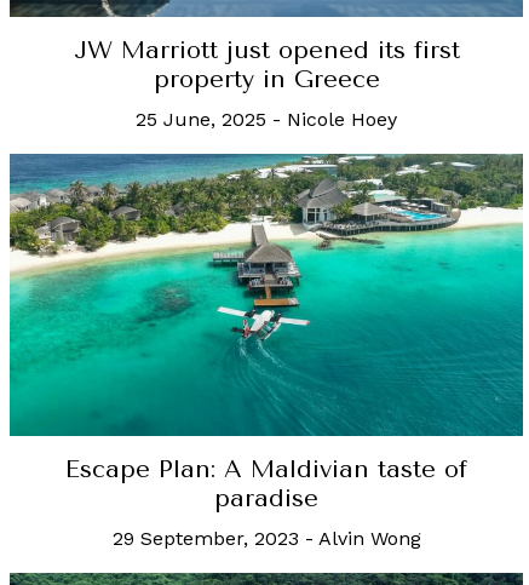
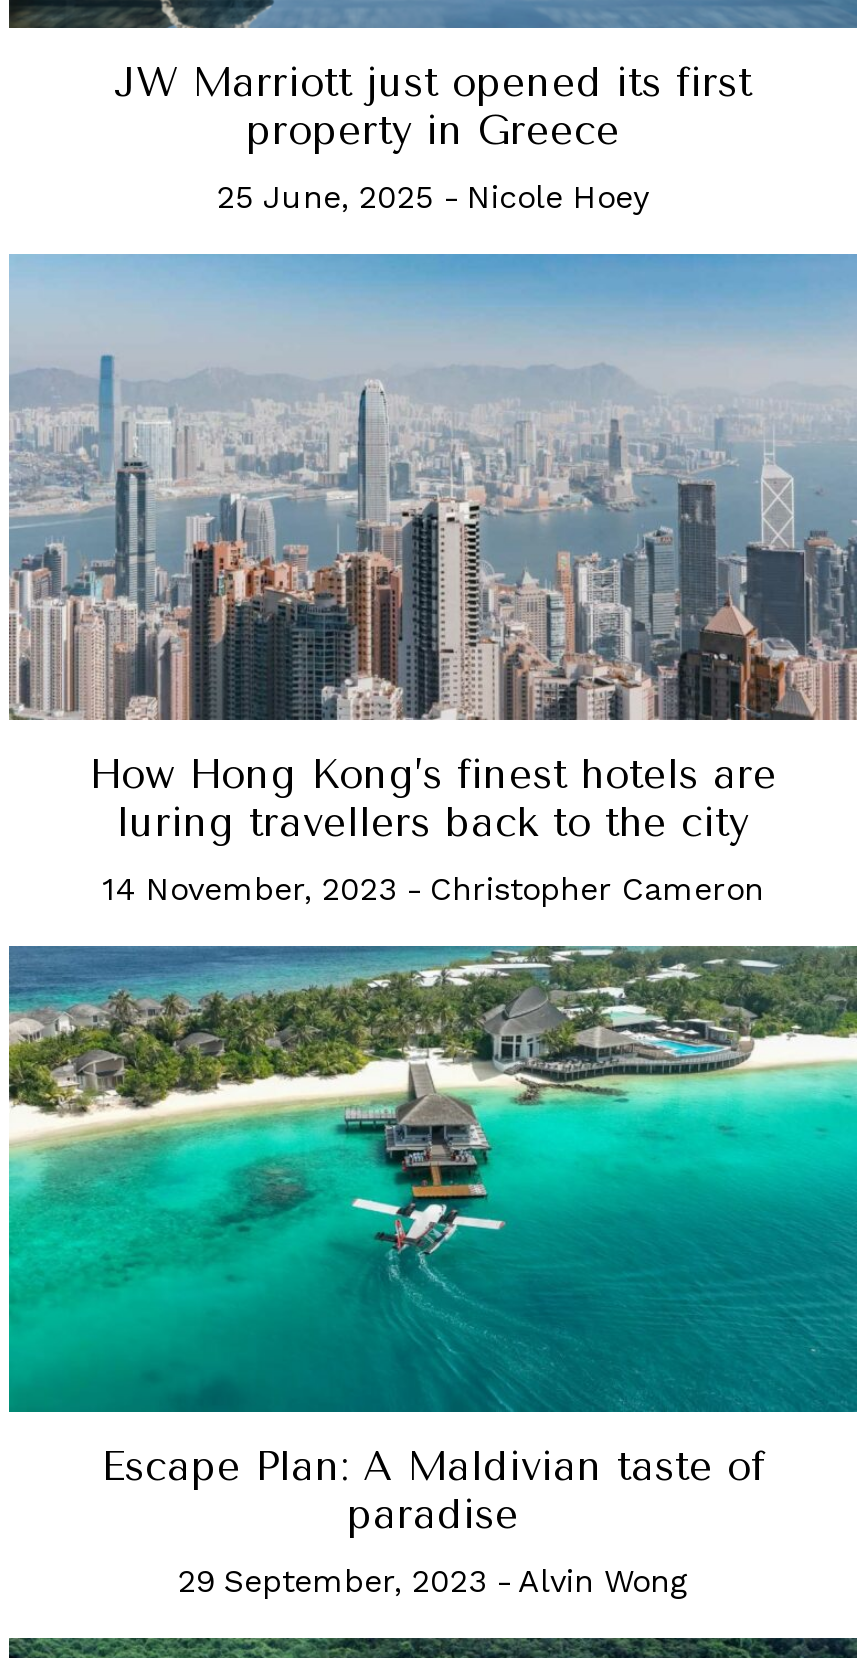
+ [image]
+ How Hong Kong’s finest hotels are
+ luring travellers back to the city
+ 14 November, 2023 - Christopher Cameron
